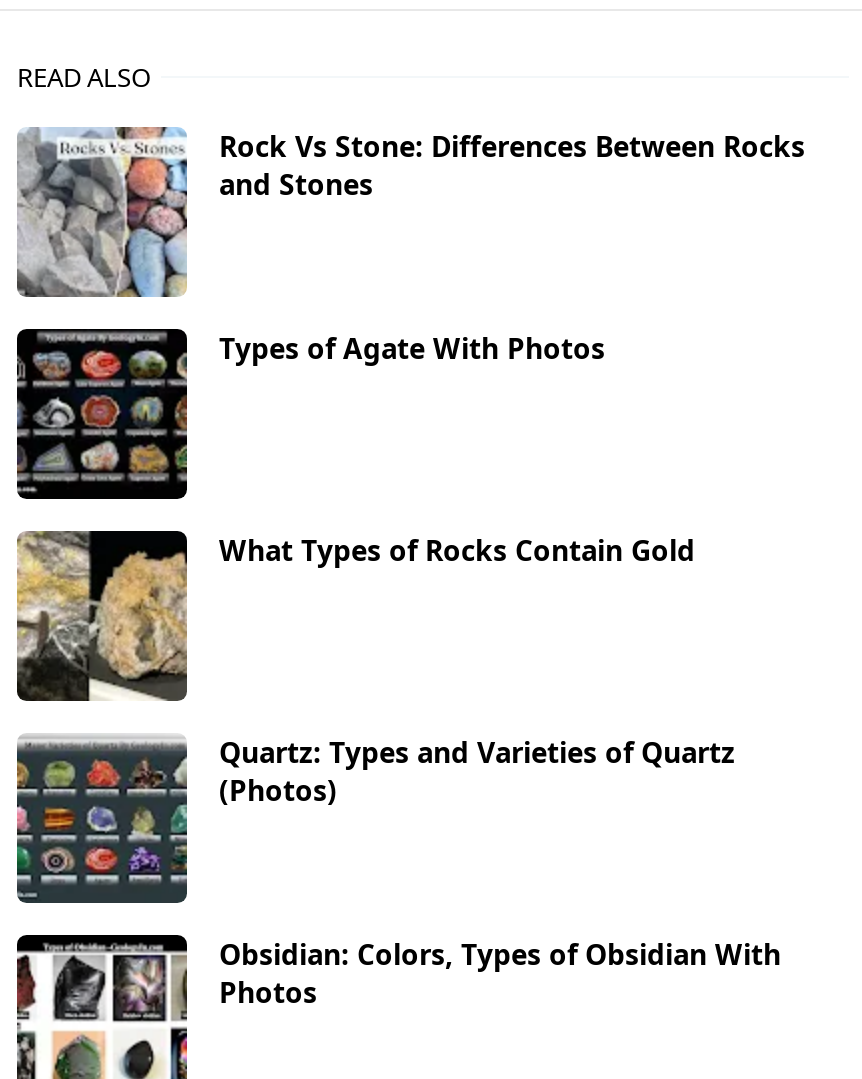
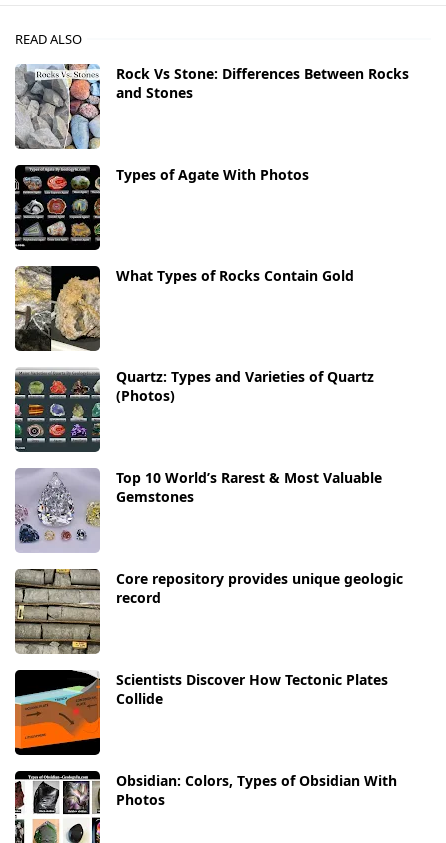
+ [image]
+ Scientists Discover How Tectonic Plates
+ Collide

+ [image]
+ Core repository provides unique geologic
+ record

+ [image]
+ Top 10 World’s Rarest & Most Valuable
+ Gemstones
